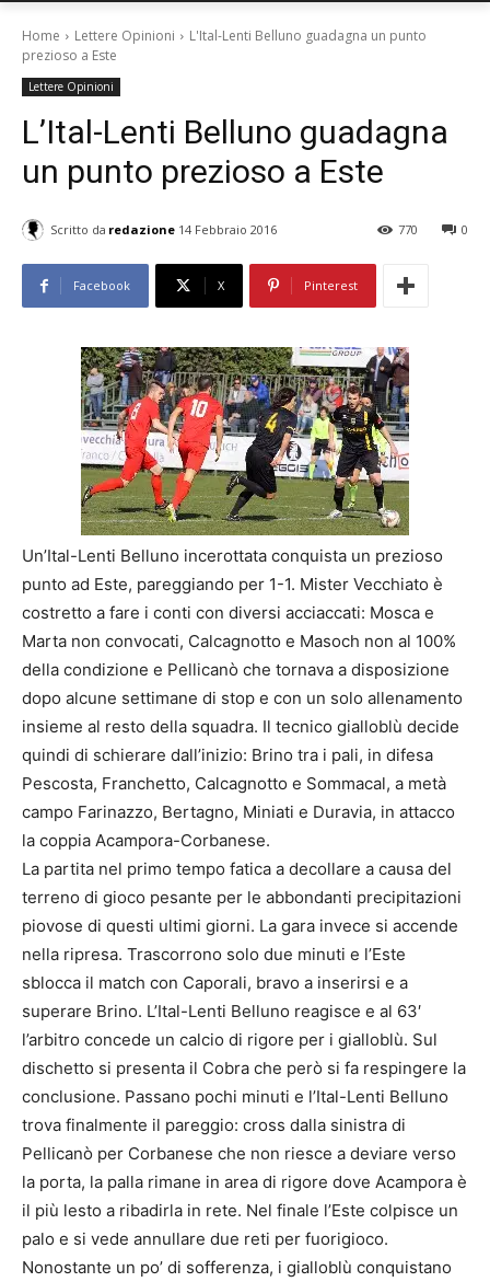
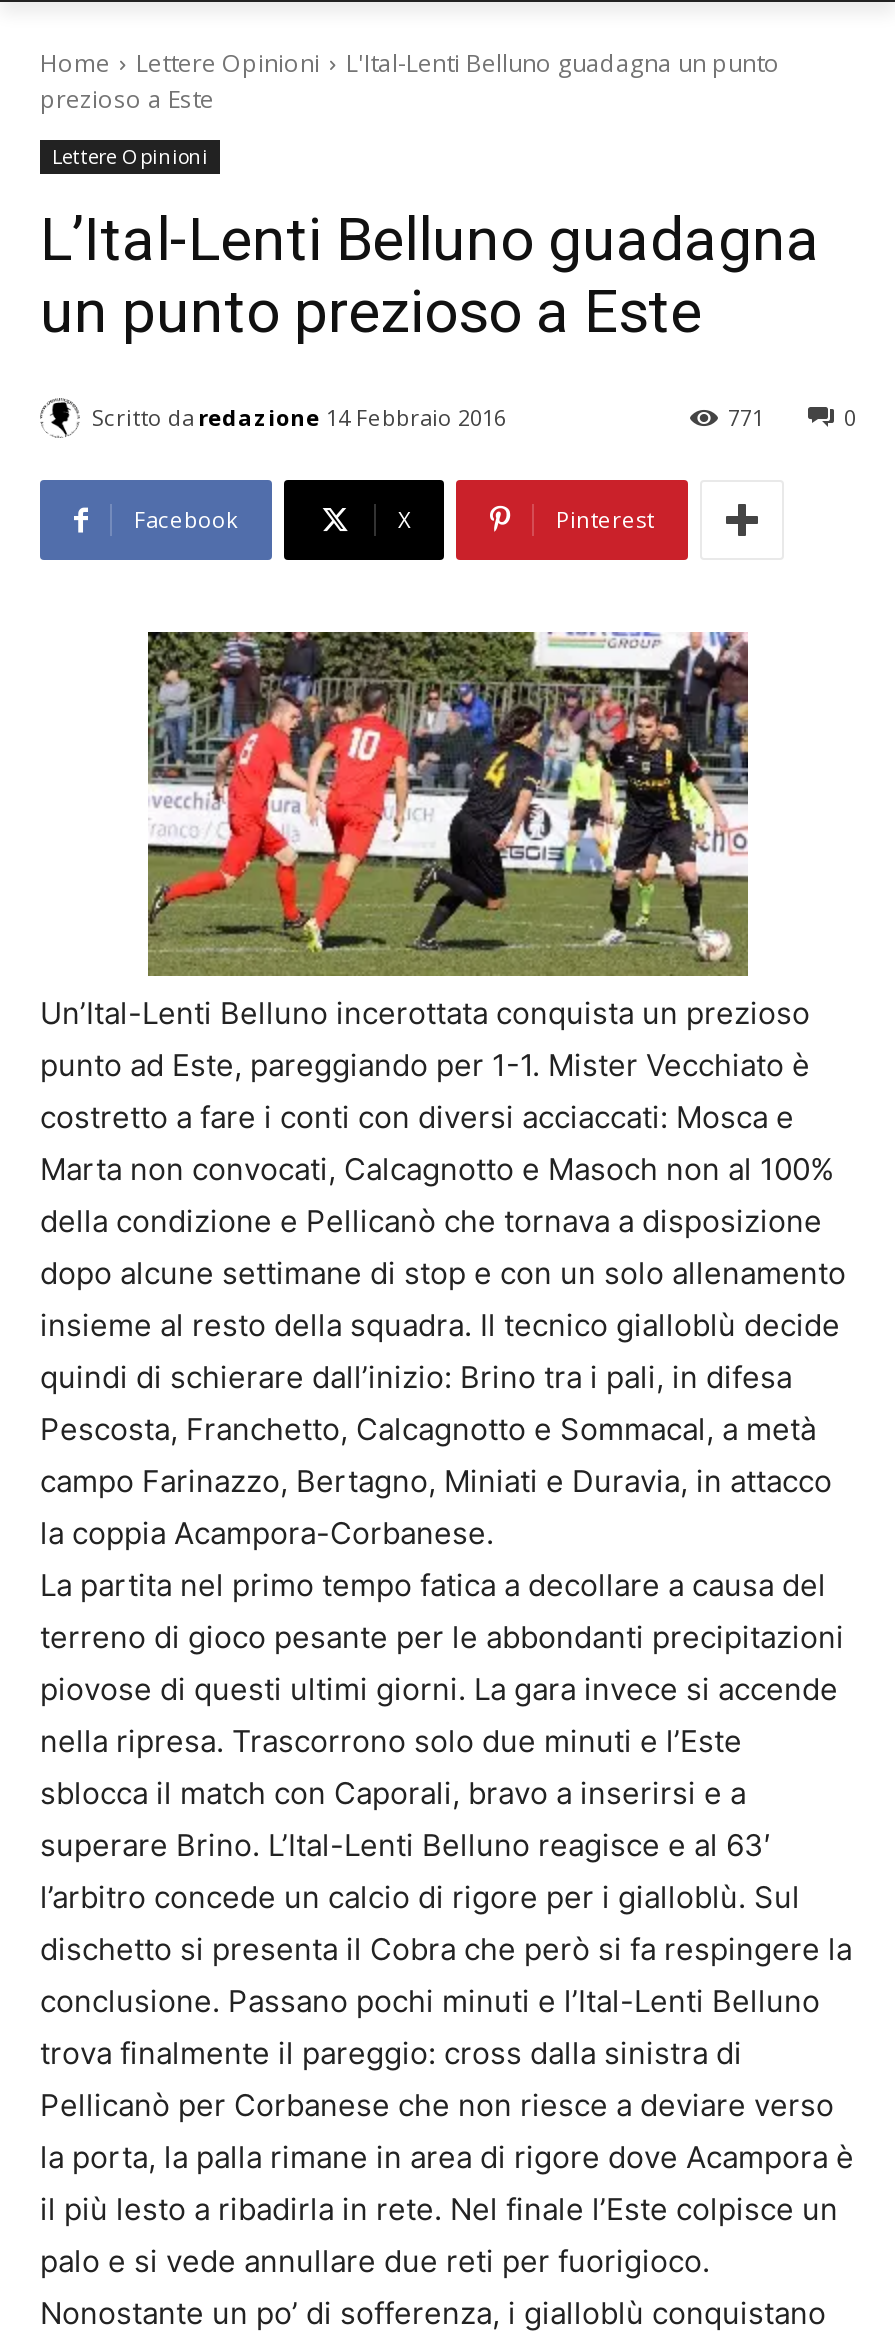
- 770
+ 771
